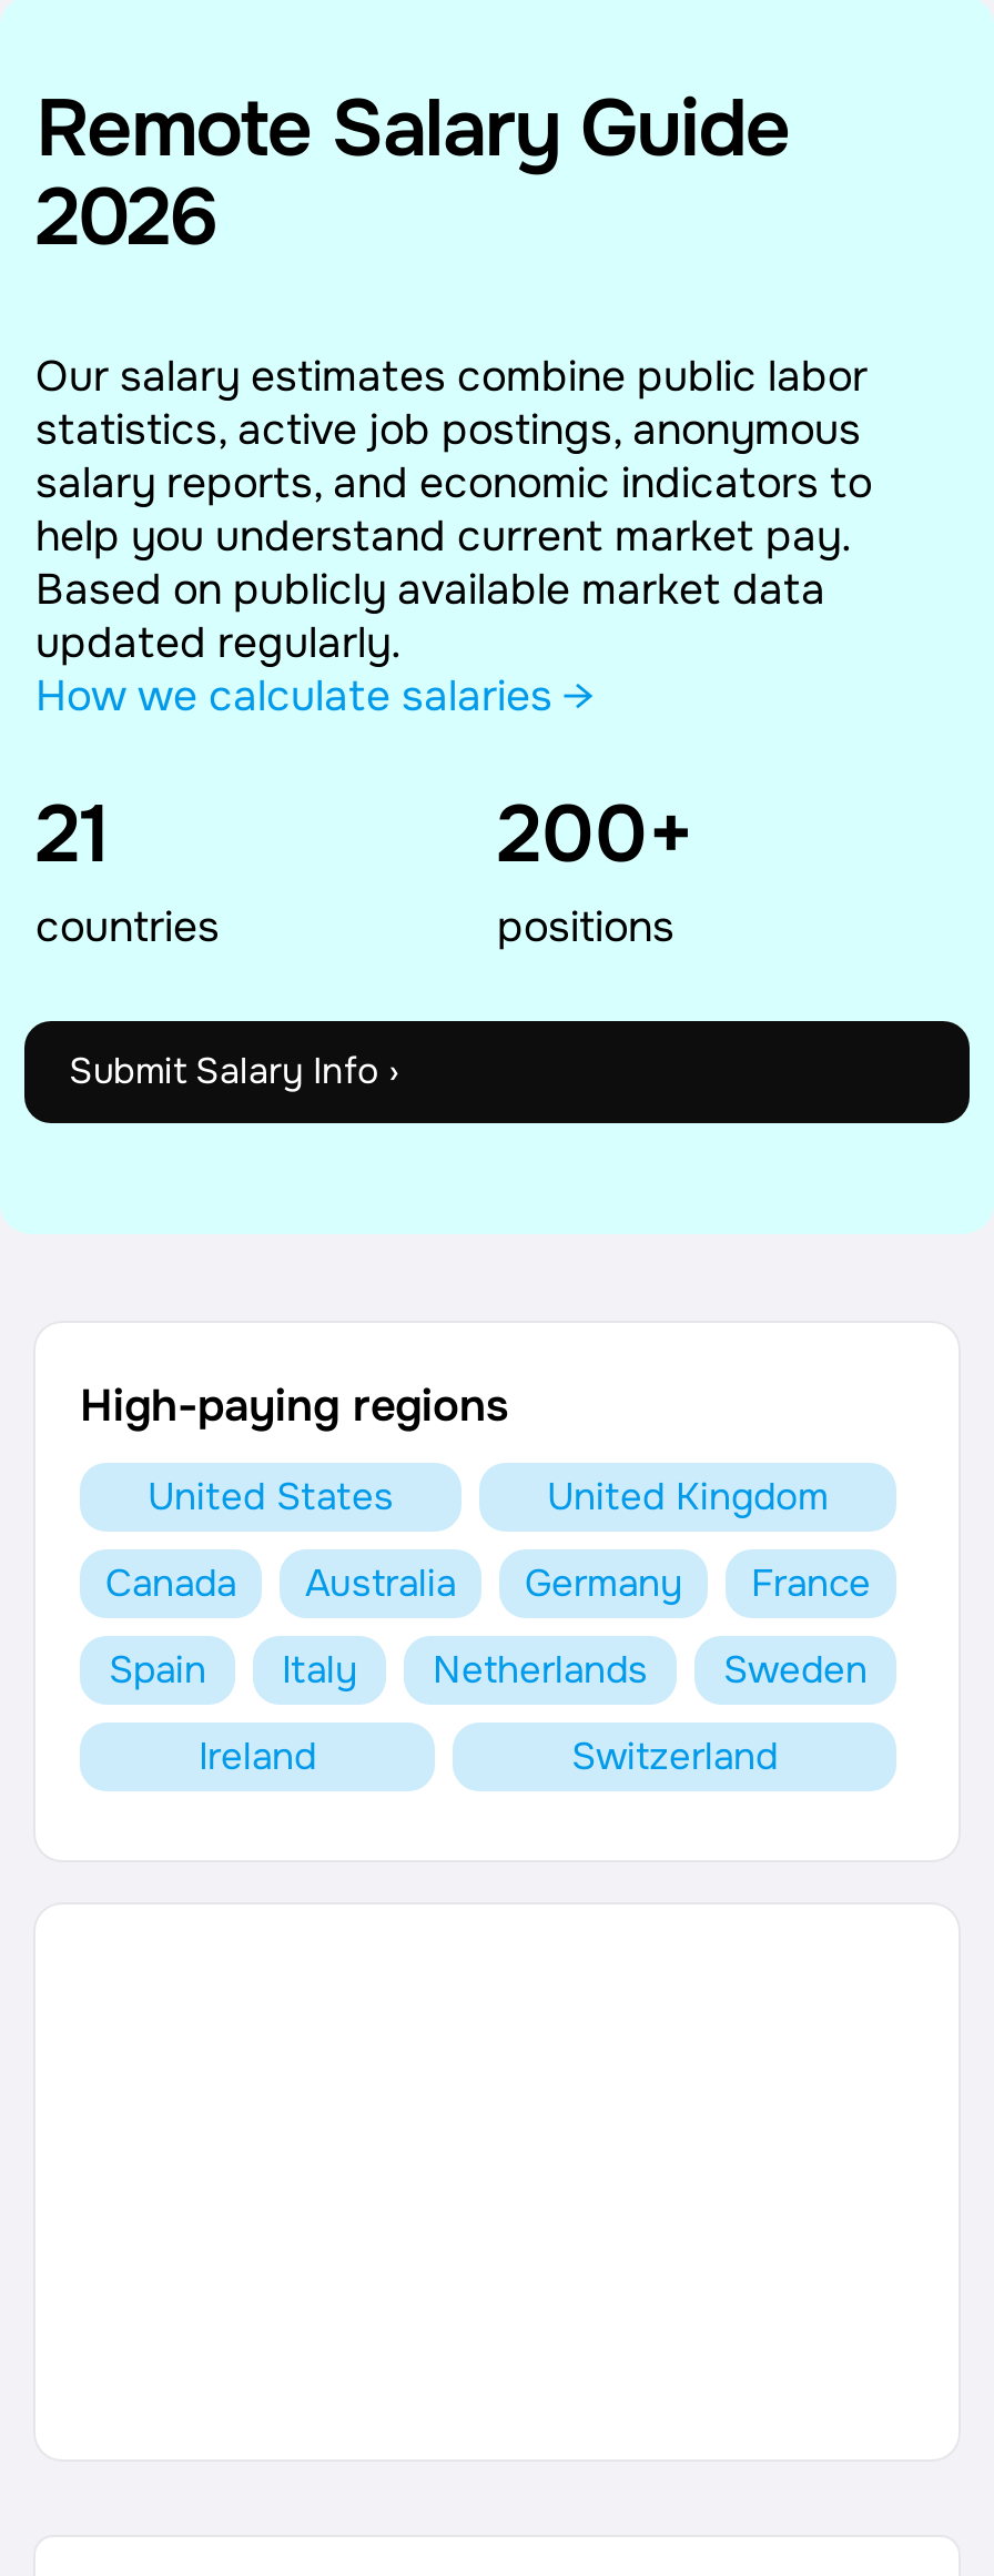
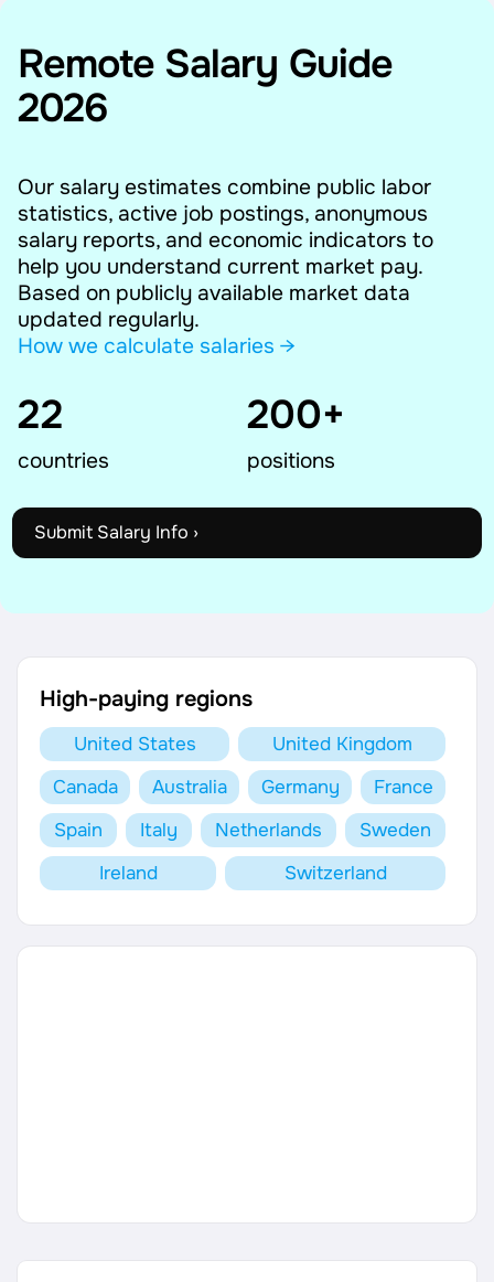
- 21
+ 22
